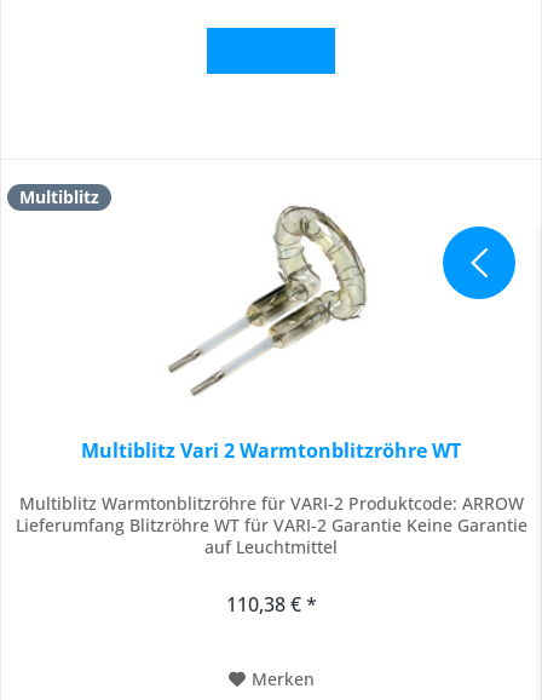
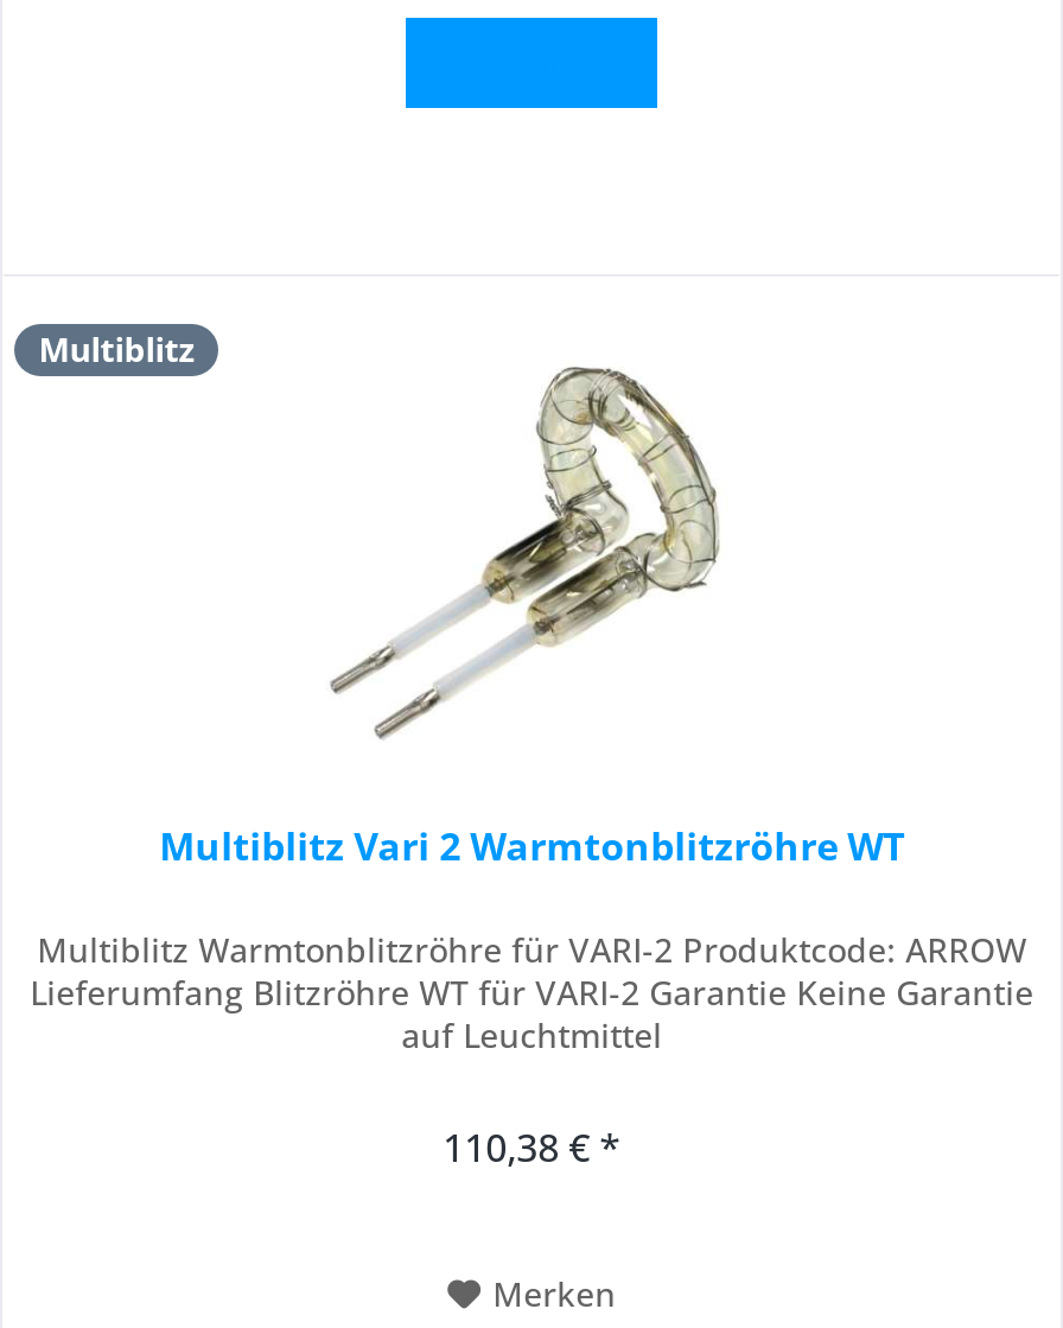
- [image]
